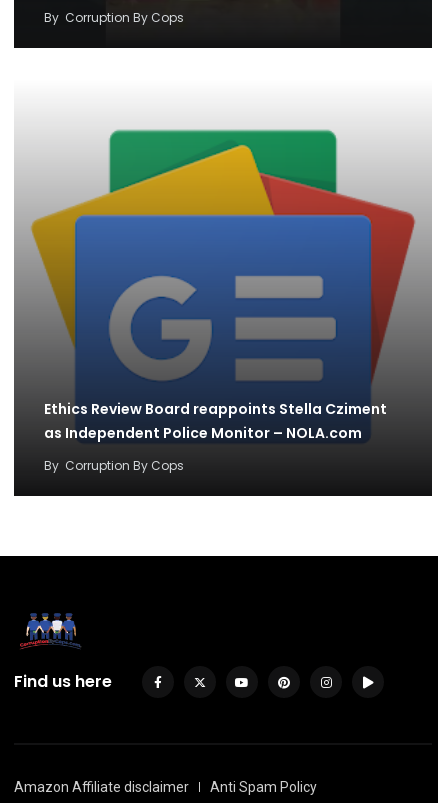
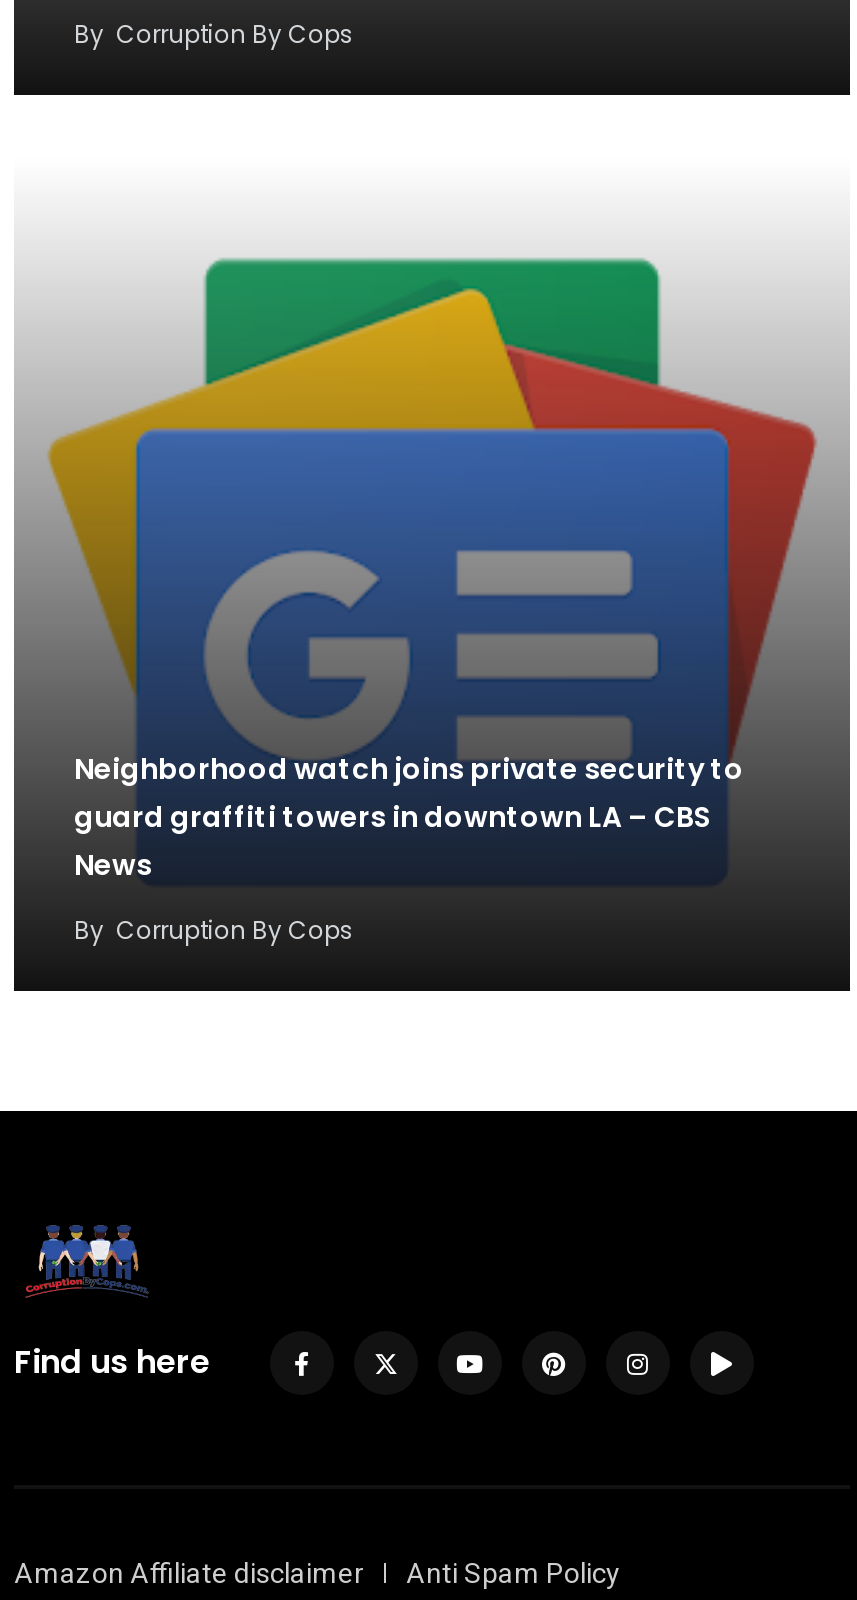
- Ethics Review Board reappoints Stella Cziment
- as Independent Police Monitor – NOLA.com
+ Neighborhood watch joins private security to
+ guard graffiti towers in downtown LA – CBS
+ News
